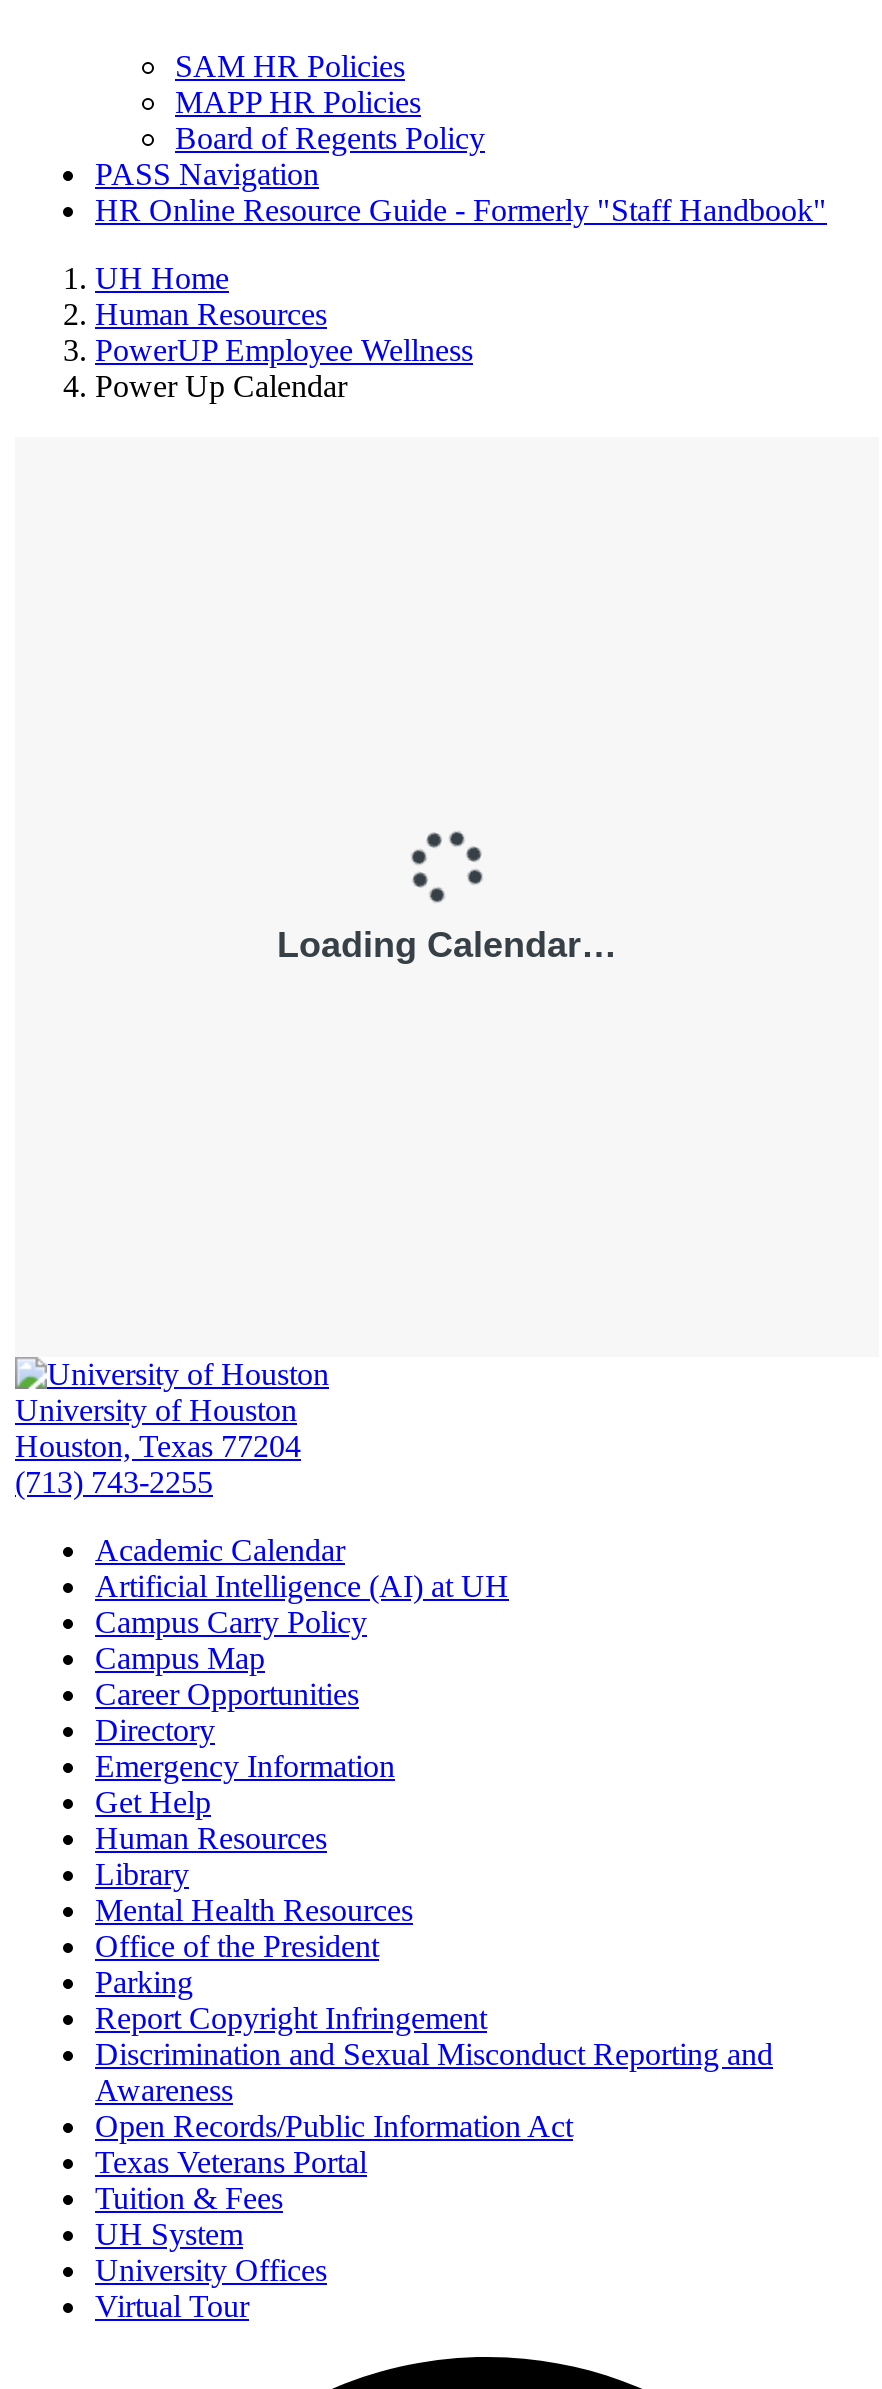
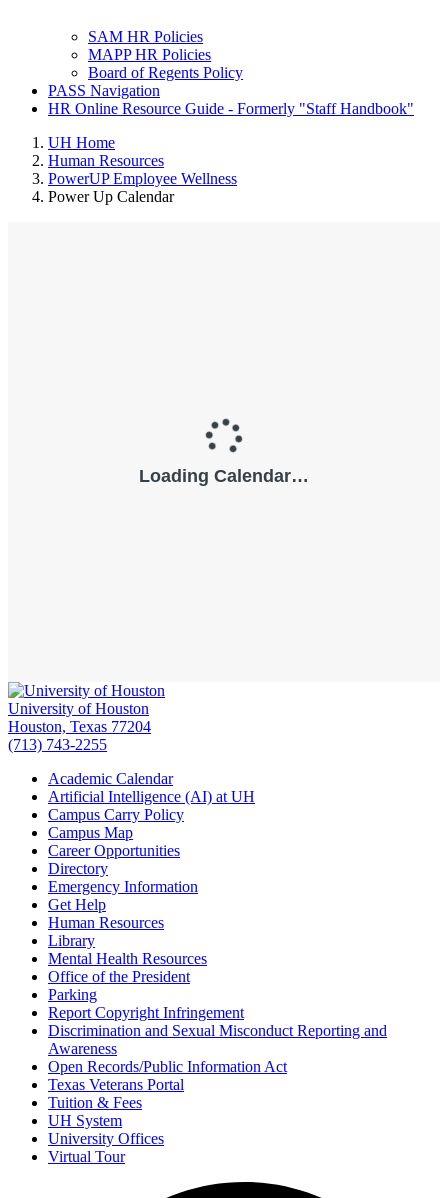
- [image]
+ [image]
